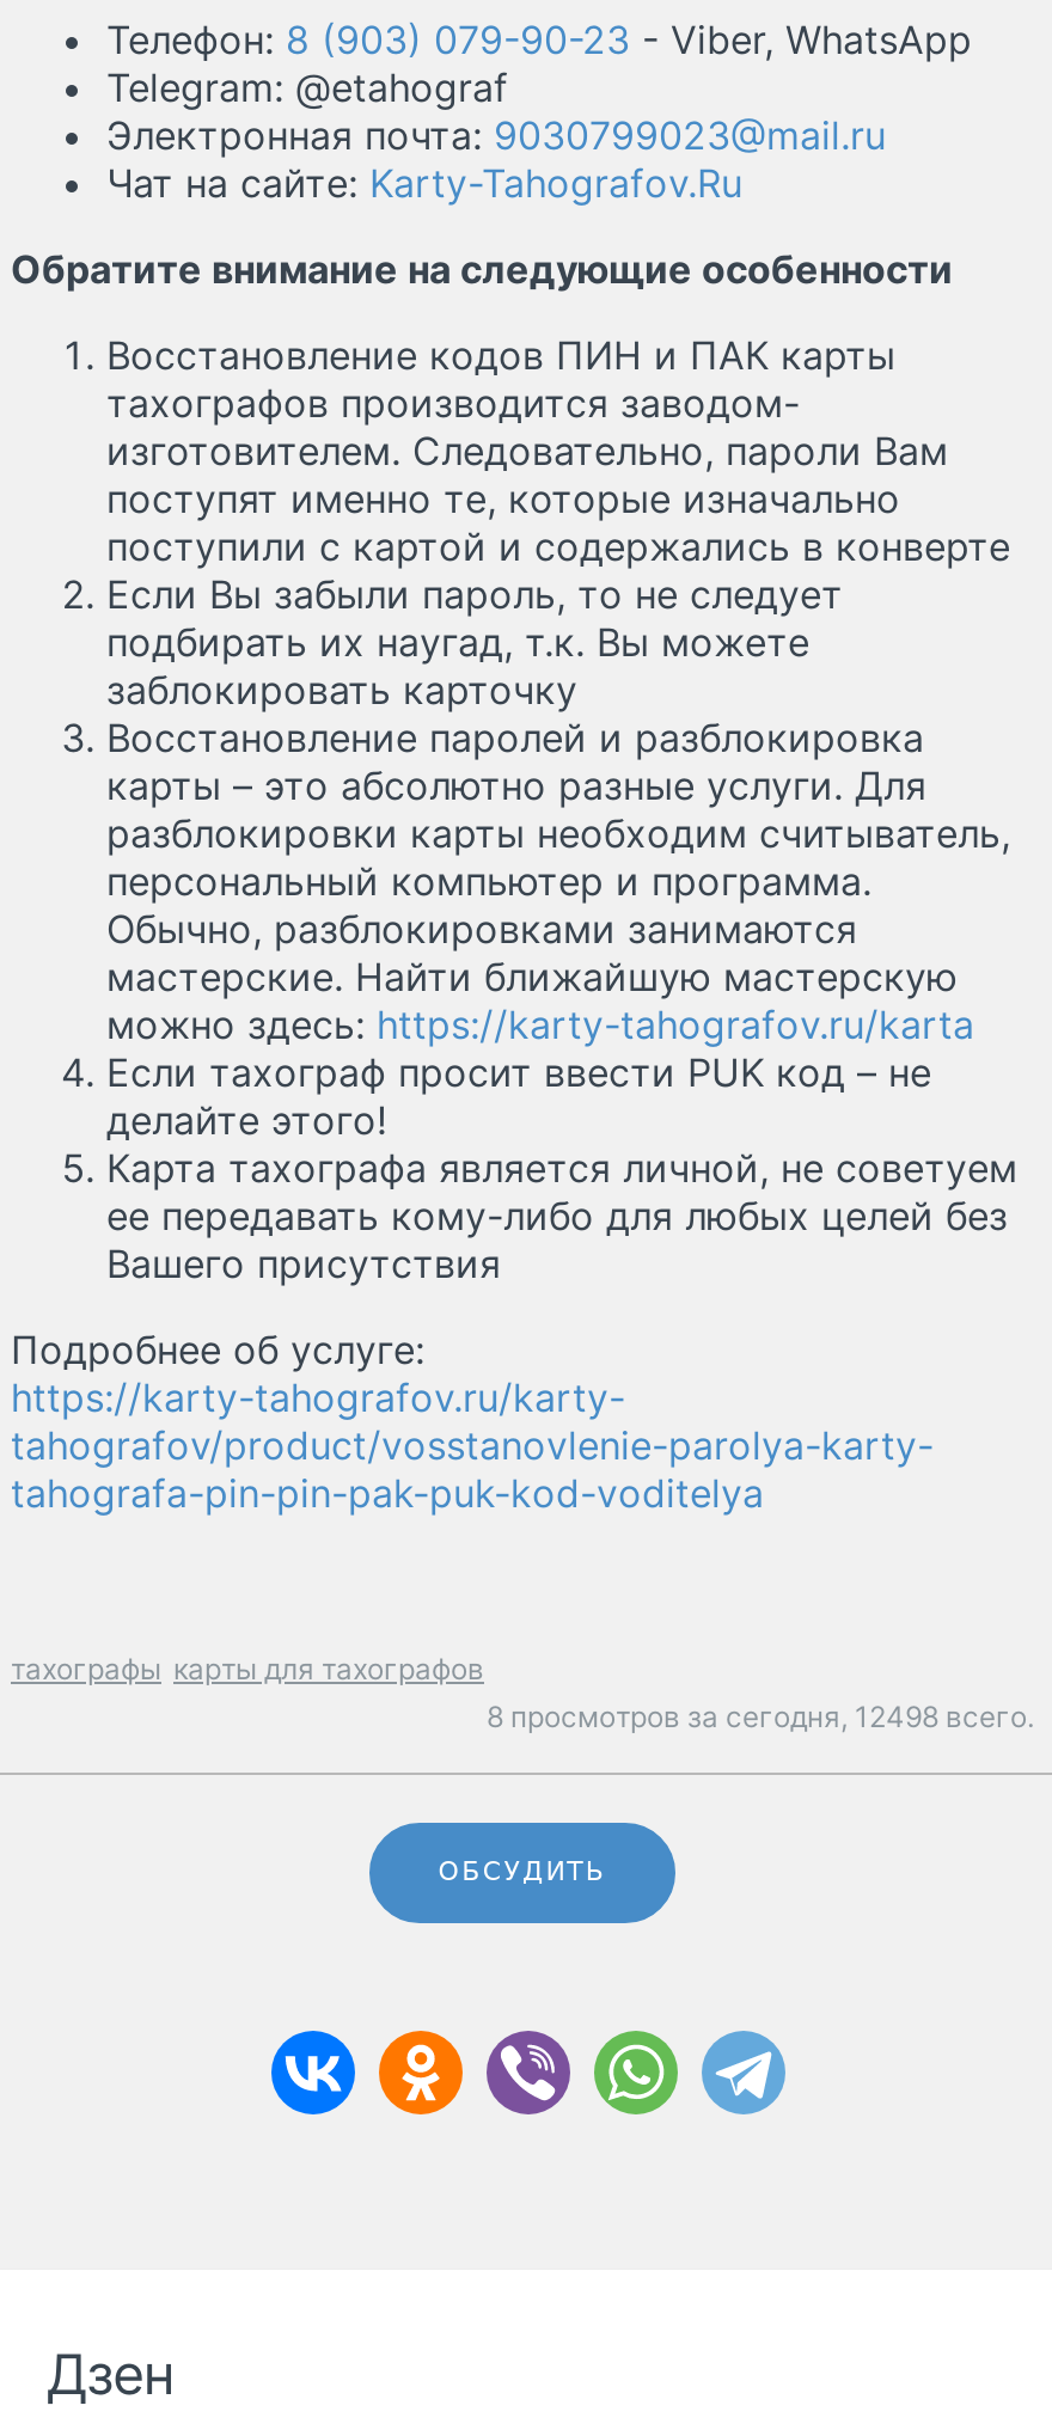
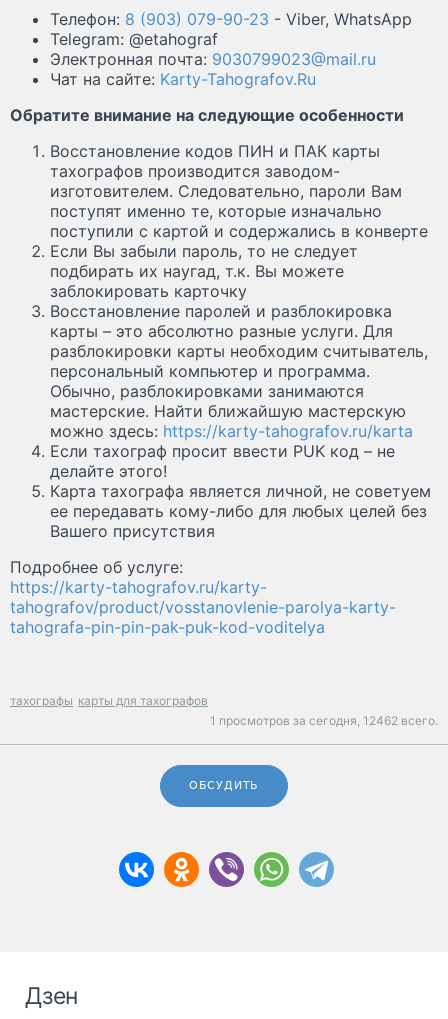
- 8 просмотров за сегодня, 12498 всего.
+ 1 просмотров за сегодня, 12462 всего.
